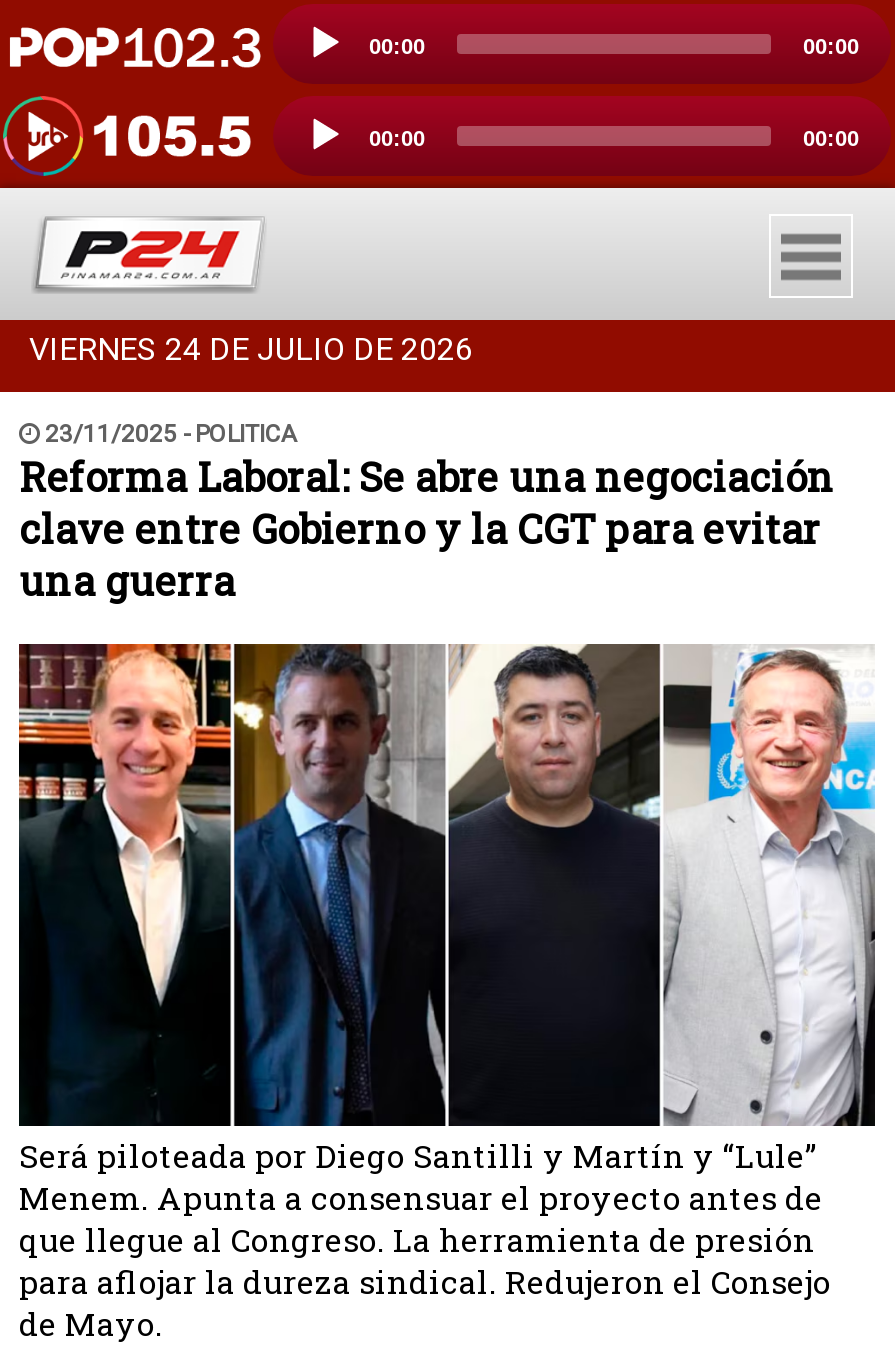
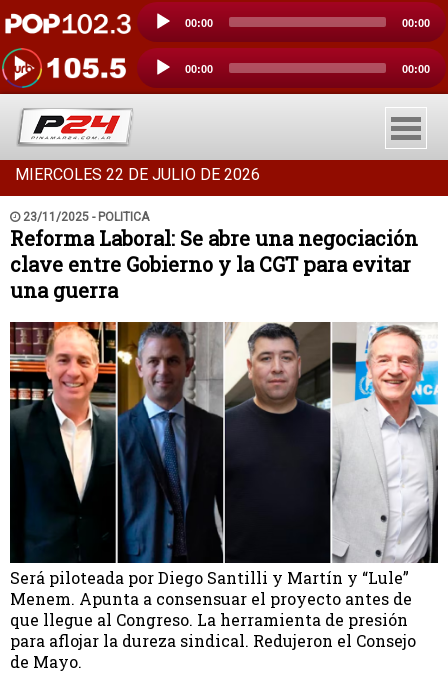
- VIERNES 24 DE JULIO DE 2026
+ MIERCOLES 22 DE JULIO DE 2026
